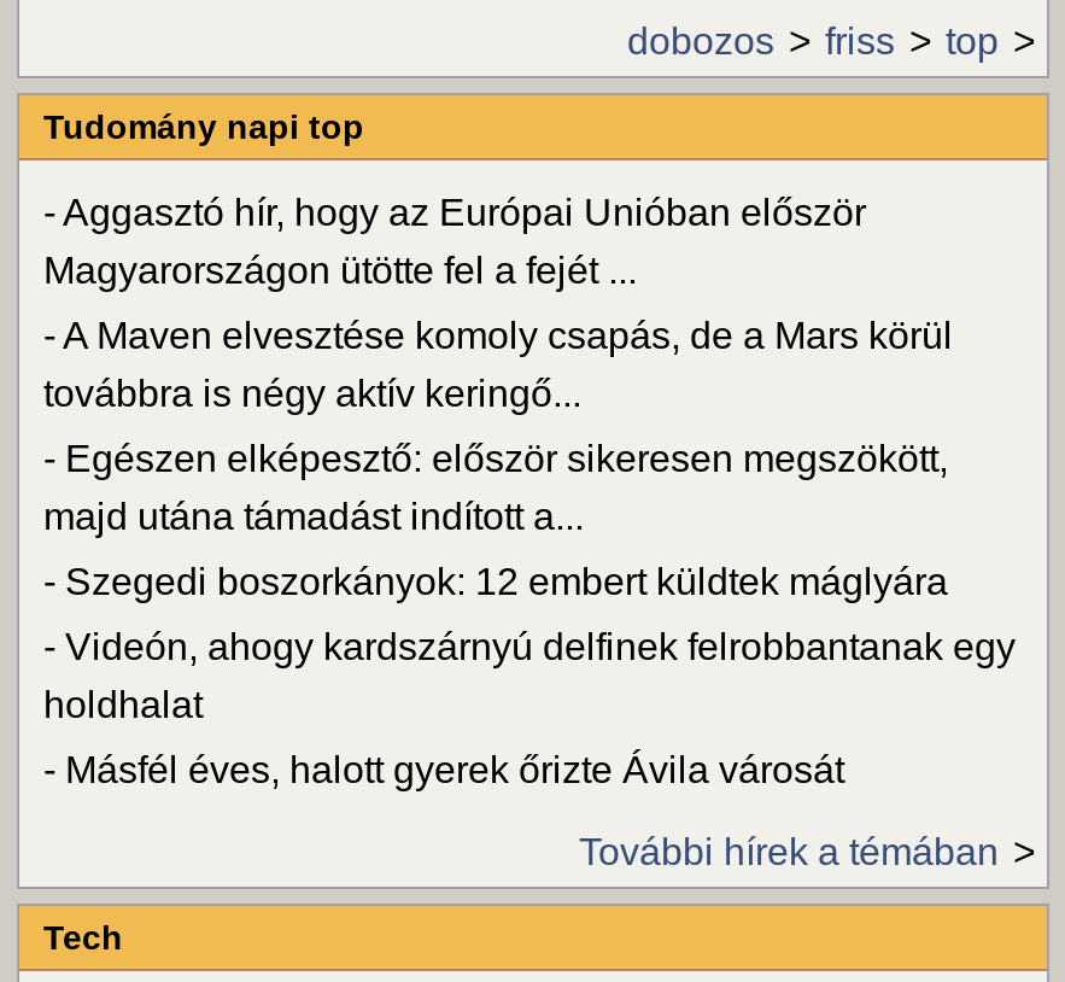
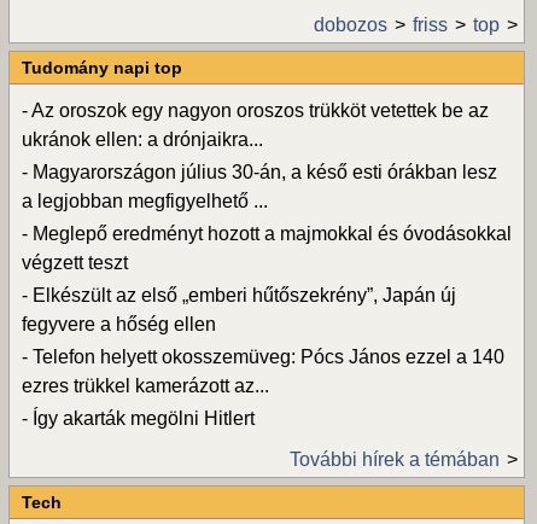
- - Aggasztó hír, hogy az Európai Unióban először
- Magyarországon ütötte fel a fejét ...
+ - Az oroszok egy nagyon oroszos trükköt vetettek be az
+ ukránok ellen: a drónjaikra...

- - A Maven elvesztése komoly csapás, de a Mars körül
- továbbra is négy aktív keringő...
+ - Magyarországon július 30-án, a késő esti órákban lesz
+ a legjobban megfigyelhető ...

- - Egészen elképesztő: először sikeresen megszökött,
- majd utána támadást indított a...
+ - Meglepő eredményt hozott a majmokkal és óvodásokkal
+ végzett teszt

- - Szegedi boszorkányok: 12 embert küldtek máglyára
+ - Elkészült az első „emberi hűtőszekrény”, Japán új
+ fegyvere a hőség ellen

- - Videón, ahogy kardszárnyú delfinek felrobbantanak egy
- holdhalat
+ - Telefon helyett okosszemüveg: Pócs János ezzel a 140
+ ezres trükkel kamerázott az...

- - Másfél éves, halott gyerek őrizte Ávila városát
+ - Így akarták megölni Hitlert
